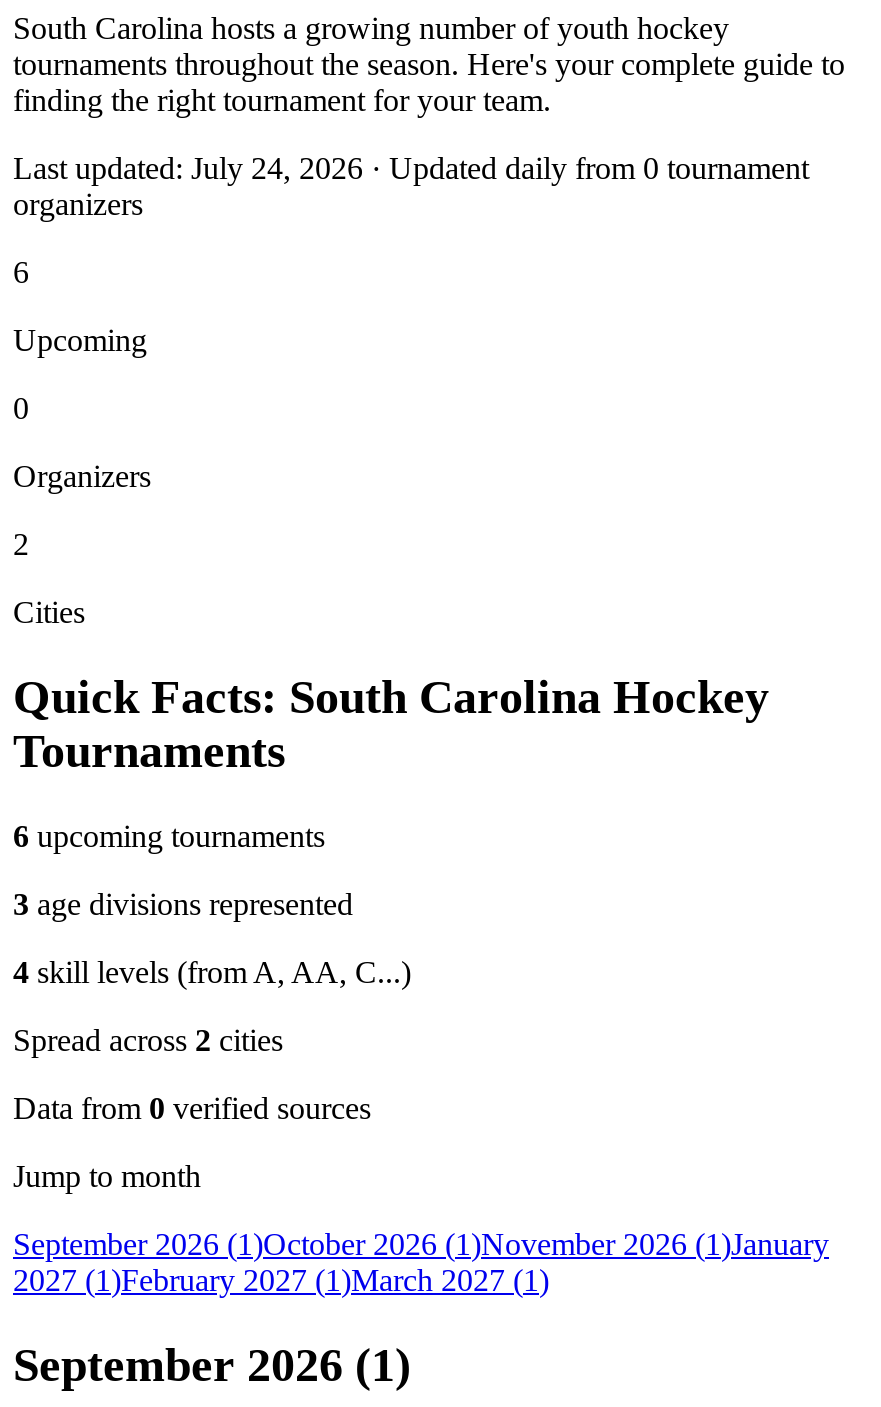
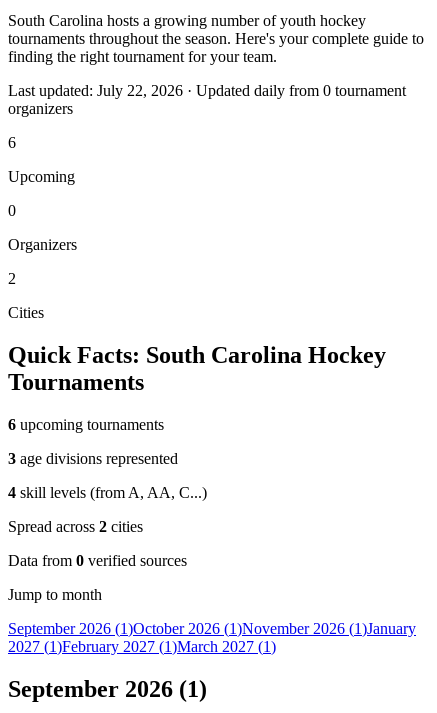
- Last updated: July 24, 2026 · Updated daily from 0 tournament
+ Last updated: July 22, 2026 · Updated daily from 0 tournament
